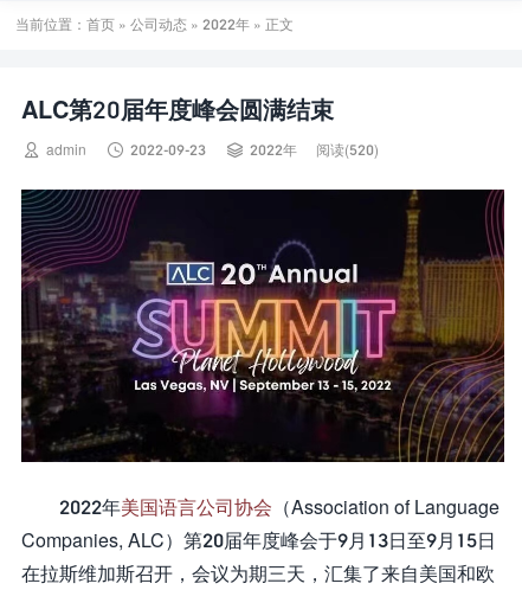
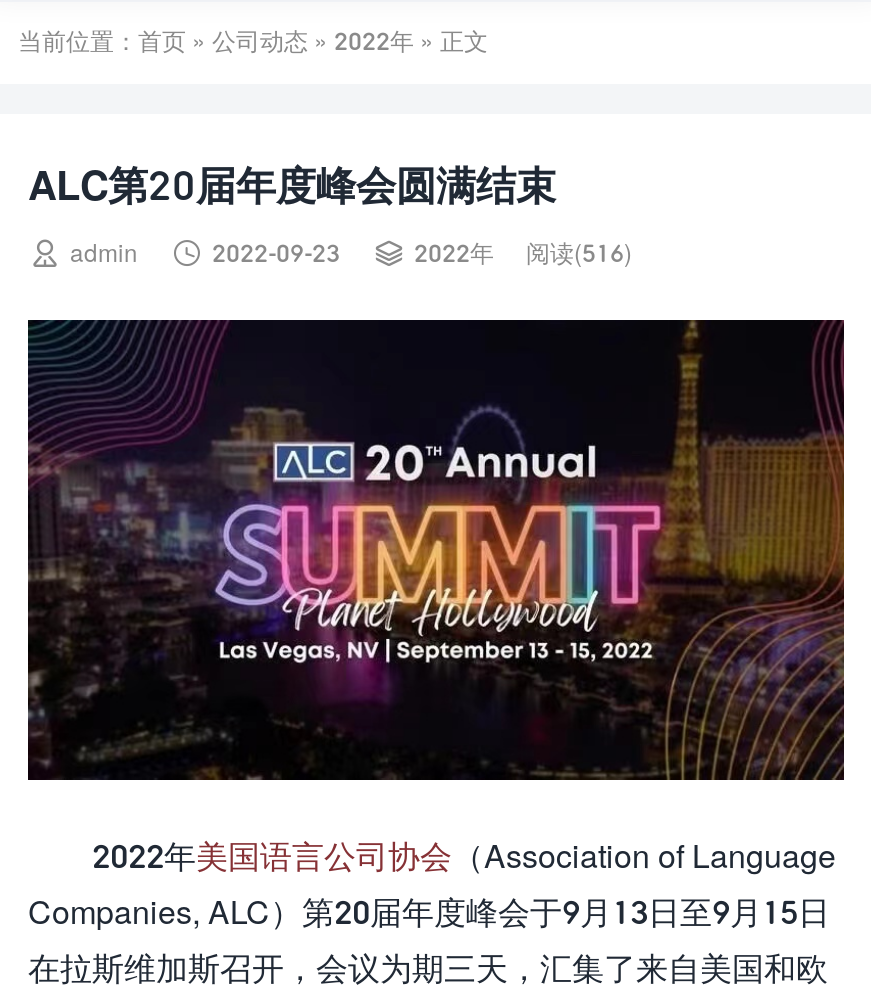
- 阅读(520)
+ 阅读(516)
